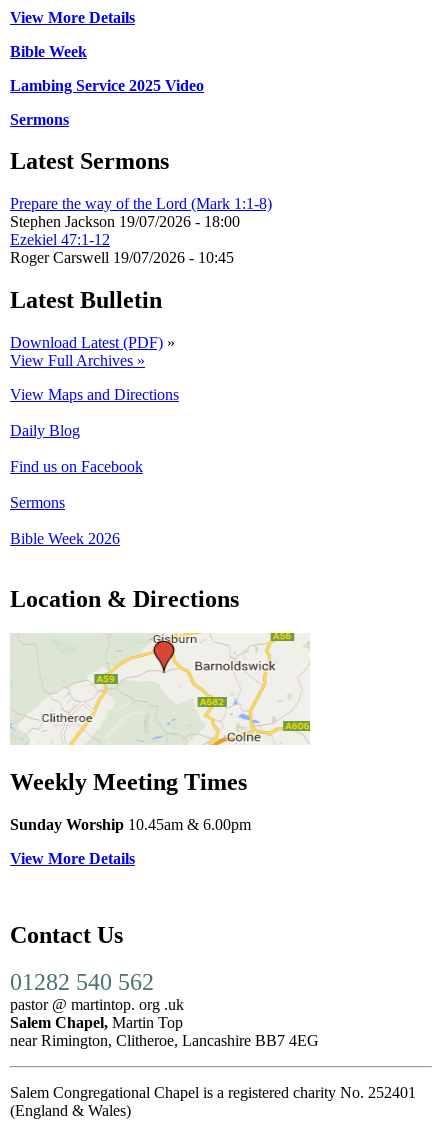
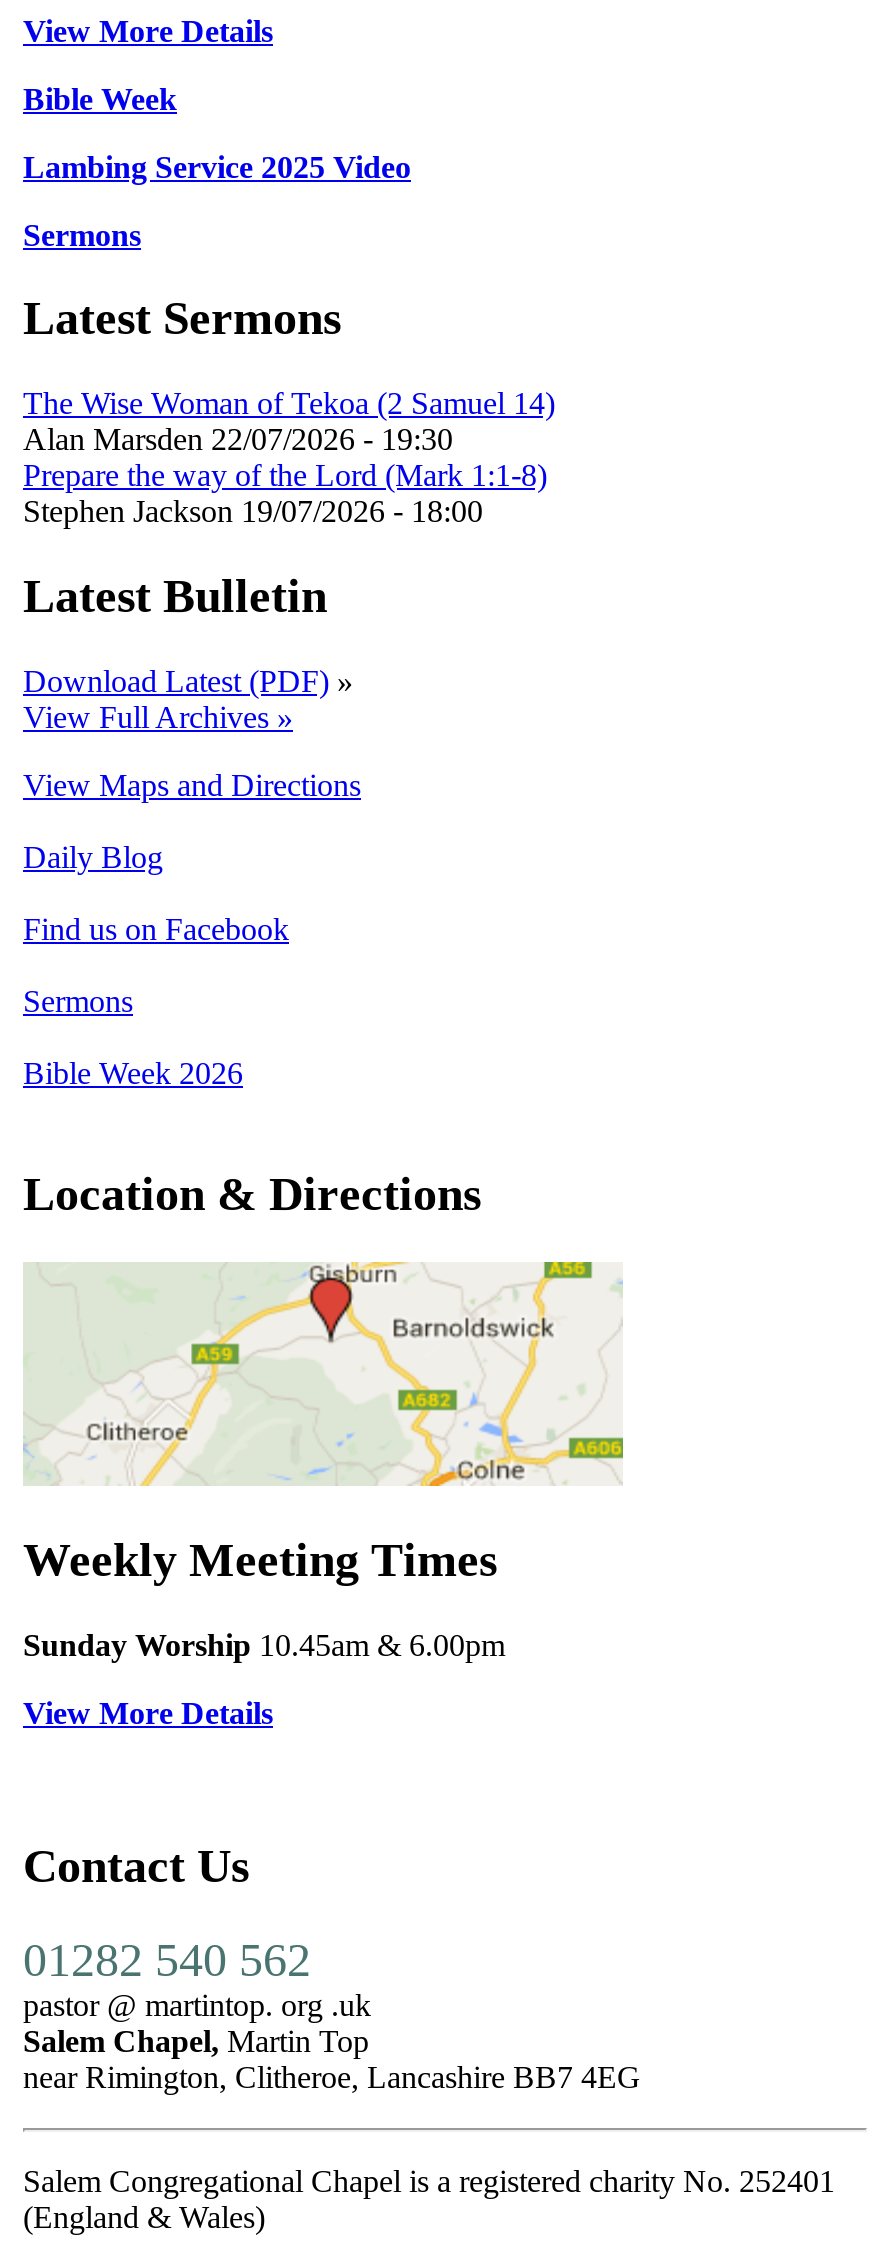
+ The Wise Woman of Tekoa (2 Samuel 14)
+ Alan Marsden 22/07/2026 - 19:30

moved down: Prepare the way of the Lord (Mark 1:1-8) | Stephen Jackson 19/07/2026 - 18:00

- Ezekiel 47:1-12
- Roger Carswell 19/07/2026 - 10:45
